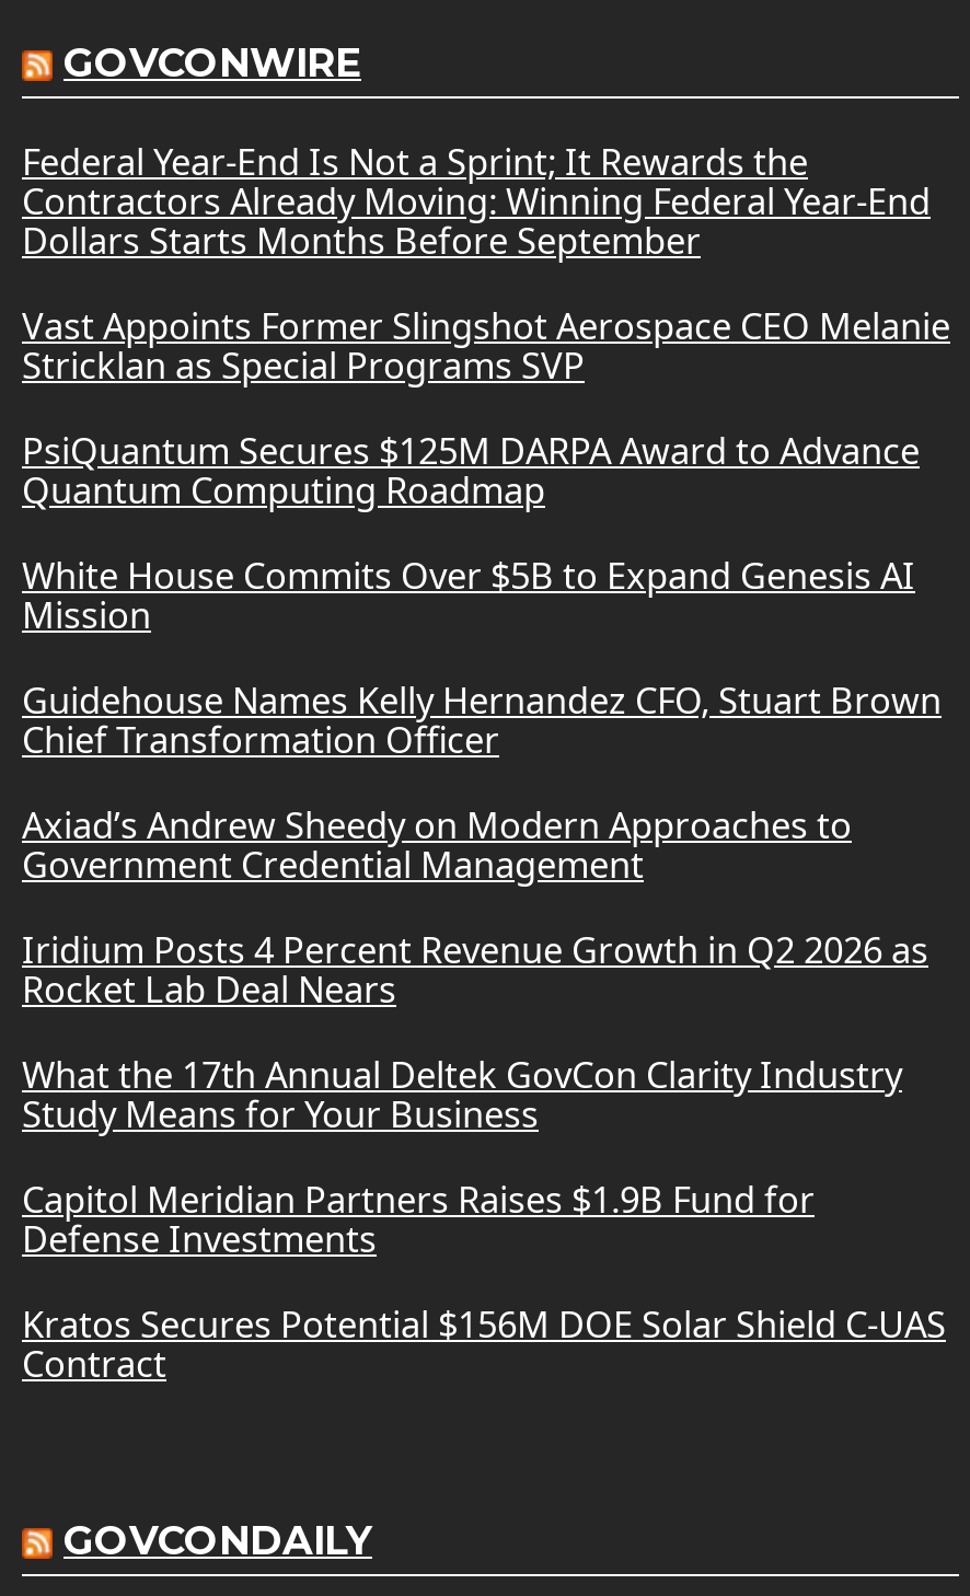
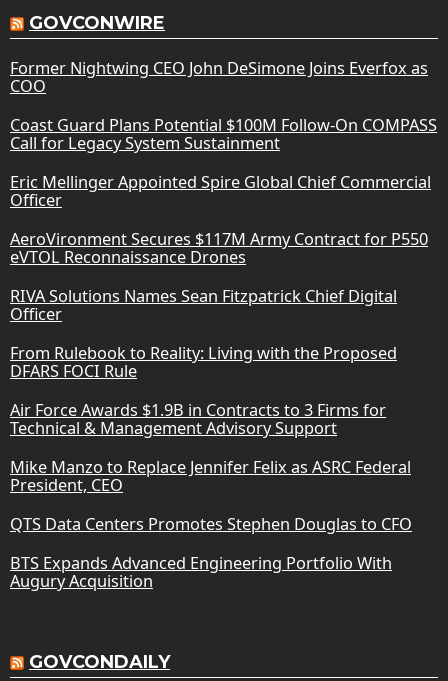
- Federal Year-End Is Not a Sprint; It Rewards the
- Contractors Already Moving: Winning Federal Year-End
- Dollars Starts Months Before September
+ Former Nightwing CEO John DeSimone Joins Everfox as
+ COO

- Vast Appoints Former Slingshot Aerospace CEO Melanie
- Stricklan as Special Programs SVP
+ Coast Guard Plans Potential $100M Follow-On COMPASS
+ Call for Legacy System Sustainment

- PsiQuantum Secures $125M DARPA Award to Advance
- Quantum Computing Roadmap
+ Eric Mellinger Appointed Spire Global Chief Commercial
+ Officer

- White House Commits Over $5B to Expand Genesis AI
- Mission
+ AeroVironment Secures $117M Army Contract for P550
+ eVTOL Reconnaissance Drones

- Guidehouse Names Kelly Hernandez CFO, Stuart Brown
- Chief Transformation Officer
+ RIVA Solutions Names Sean Fitzpatrick Chief Digital
+ Officer

- Axiad’s Andrew Sheedy on Modern Approaches to
- Government Credential Management
+ From Rulebook to Reality: Living with the Proposed
+ DFARS FOCI Rule

- Iridium Posts 4 Percent Revenue Growth in Q2 2026 as
- Rocket Lab Deal Nears
+ Air Force Awards $1.9B in Contracts to 3 Firms for
+ Technical & Management Advisory Support

- What the 17th Annual Deltek GovCon Clarity Industry
- Study Means for Your Business
+ Mike Manzo to Replace Jennifer Felix as ASRC Federal
+ President, CEO

- Capitol Meridian Partners Raises $1.9B Fund for
- Defense Investments
+ QTS Data Centers Promotes Stephen Douglas to CFO

- Kratos Secures Potential $156M DOE Solar Shield C-UAS
- Contract
+ BTS Expands Advanced Engineering Portfolio With
+ Augury Acquisition
